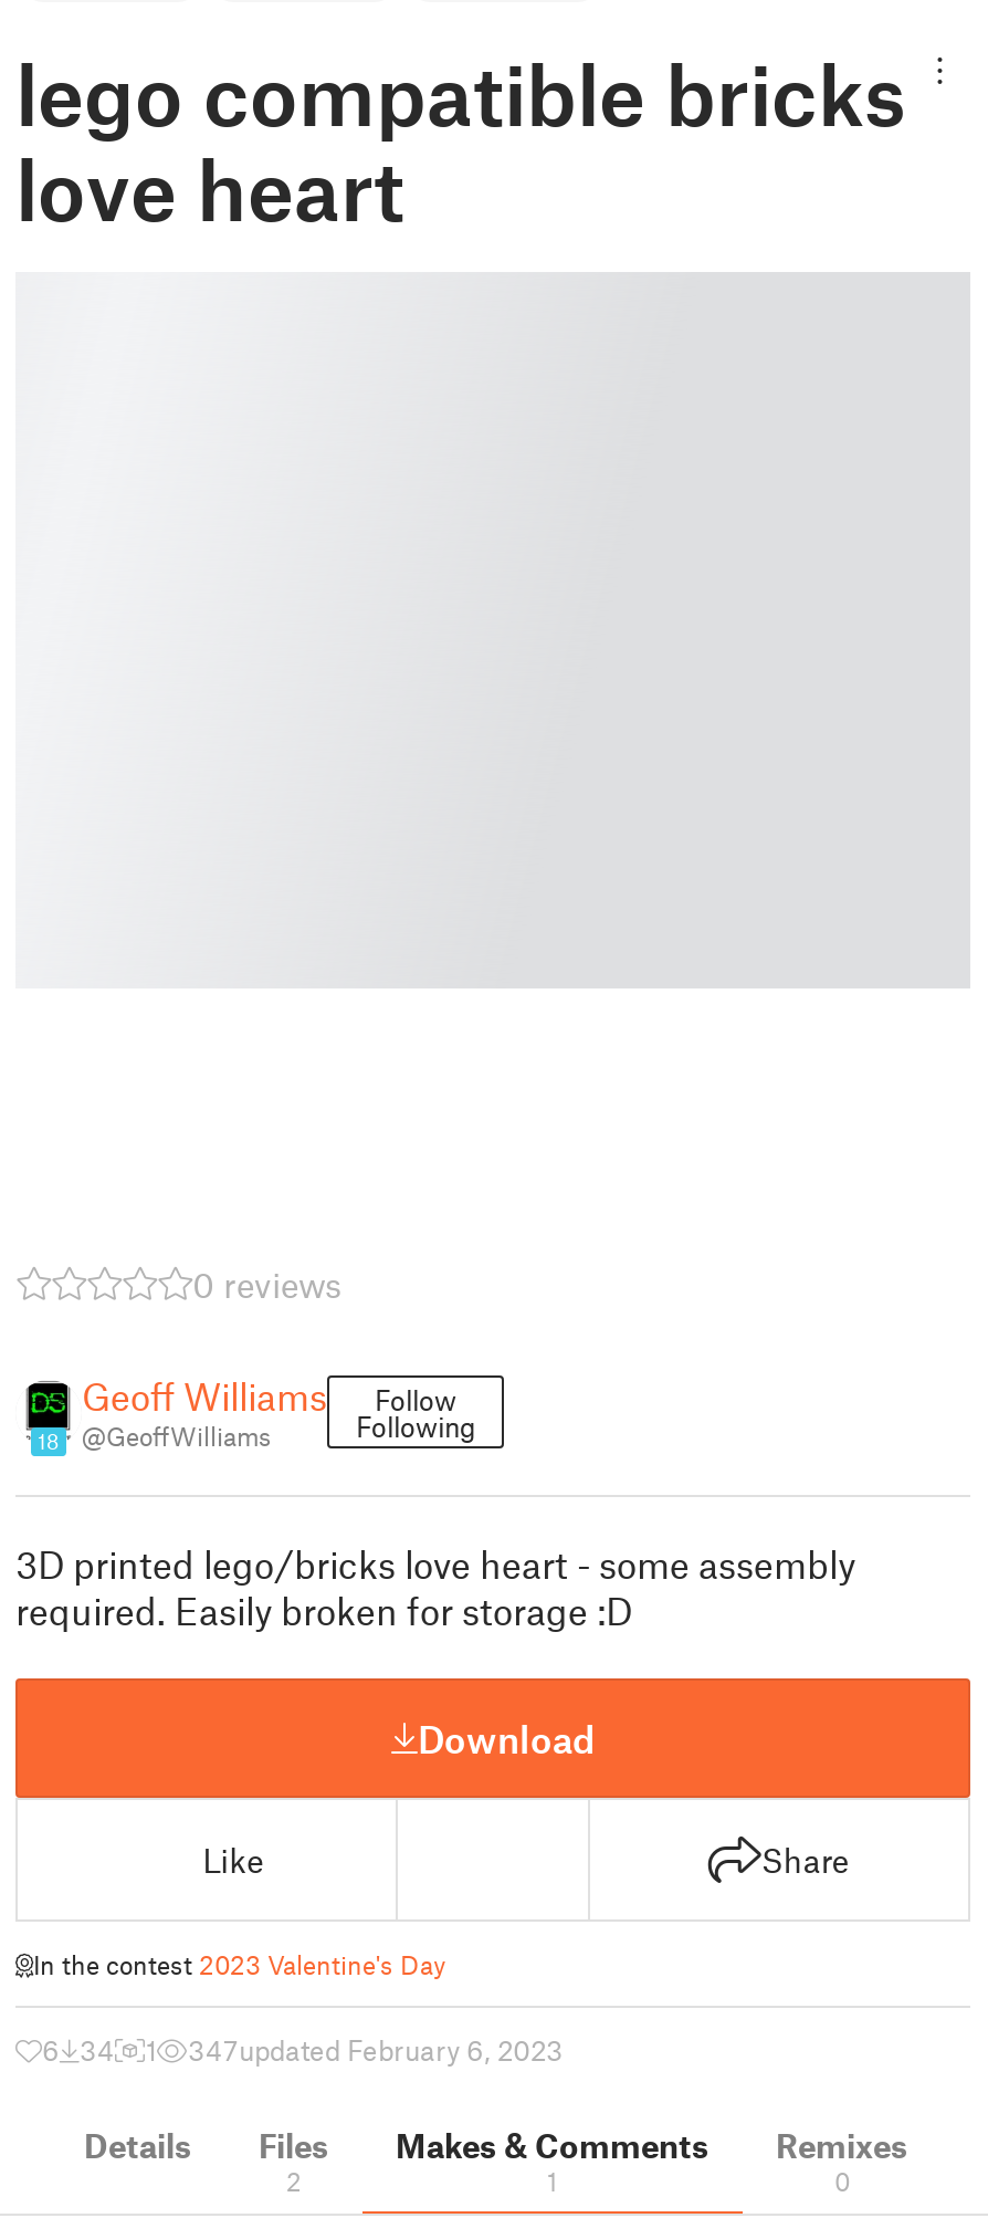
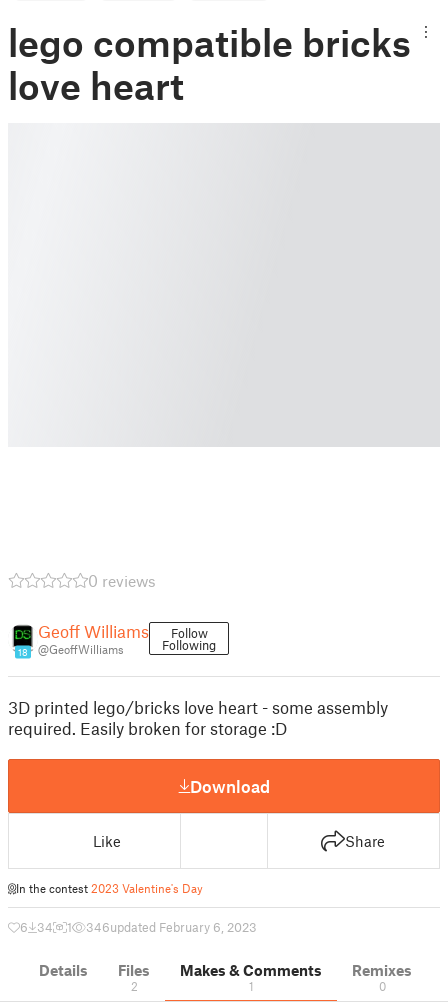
- 347updated February 6, 2023
+ 346updated February 6, 2023
